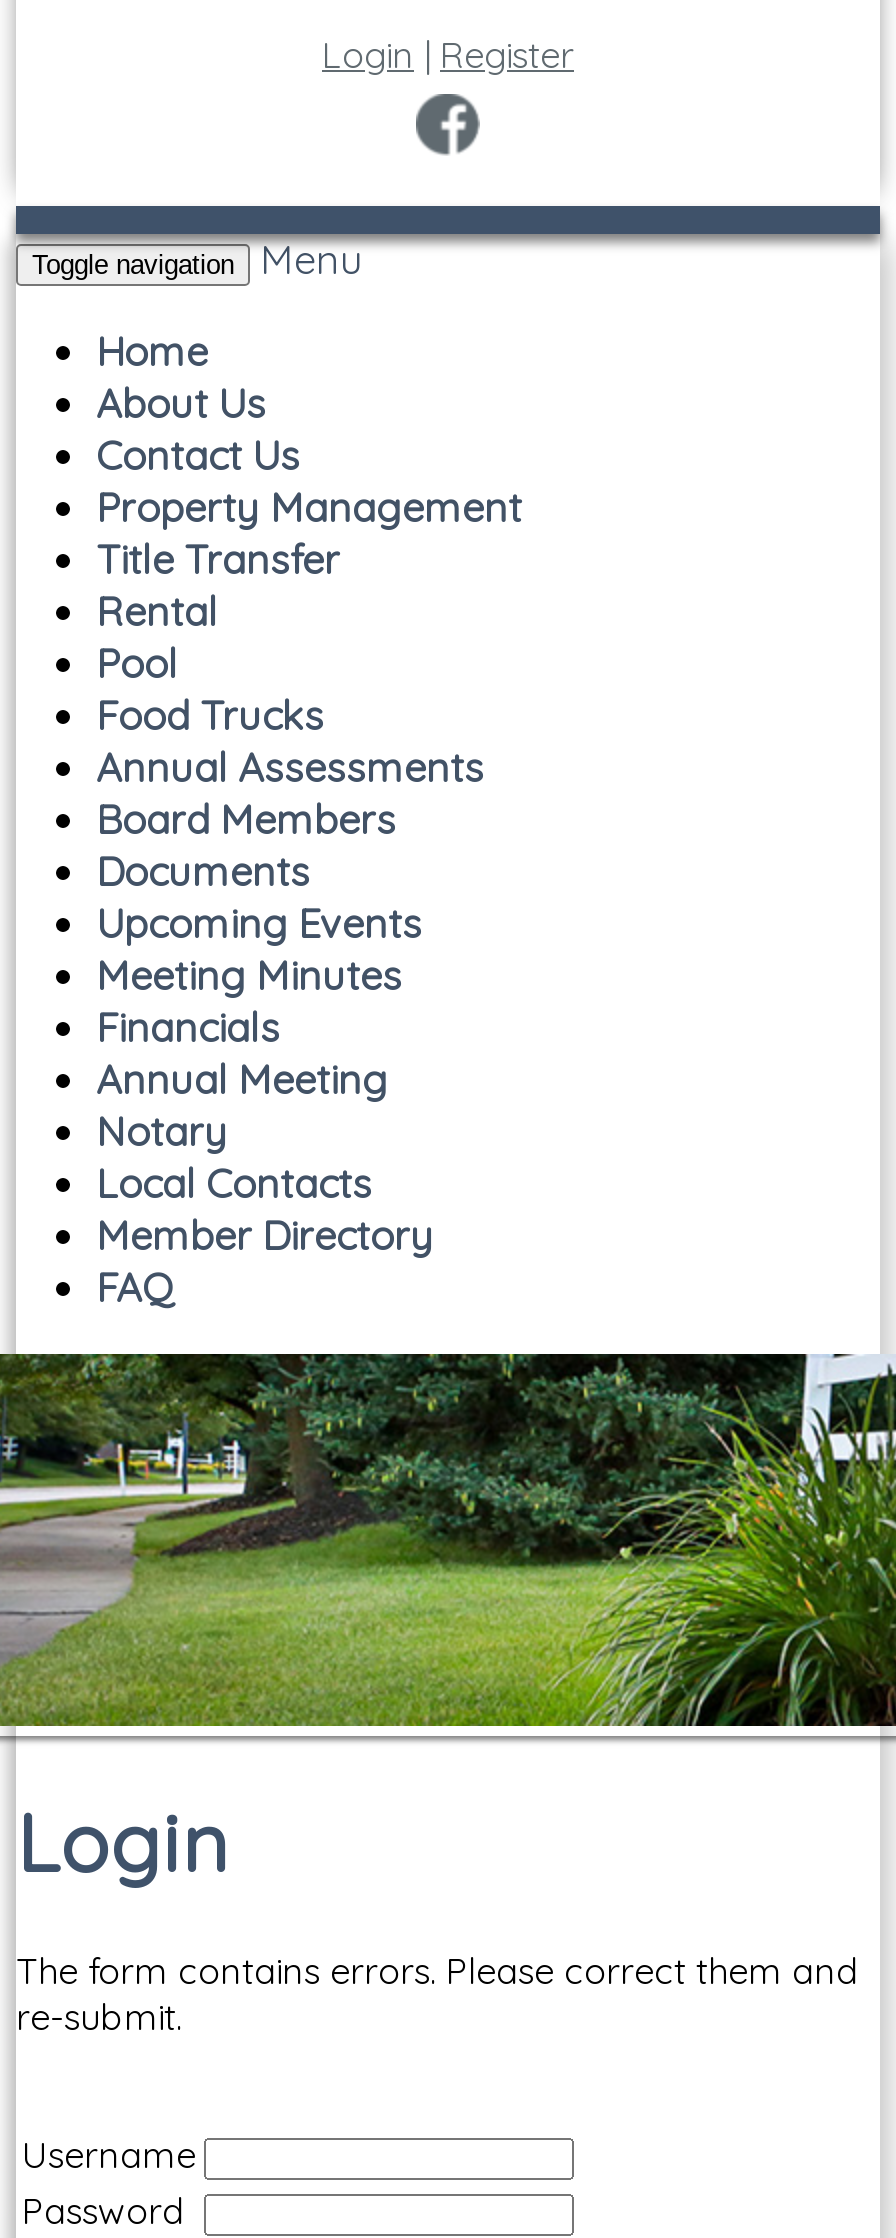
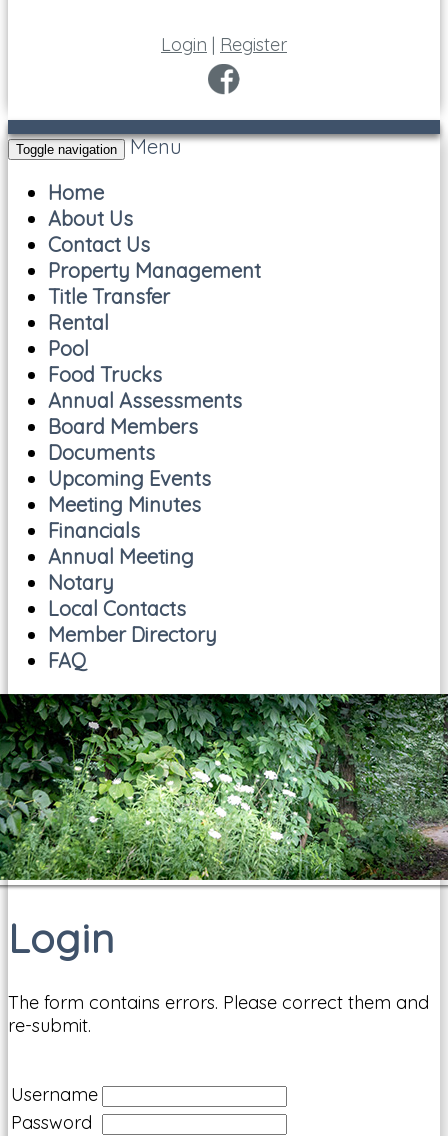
- [image]
+ [image]
